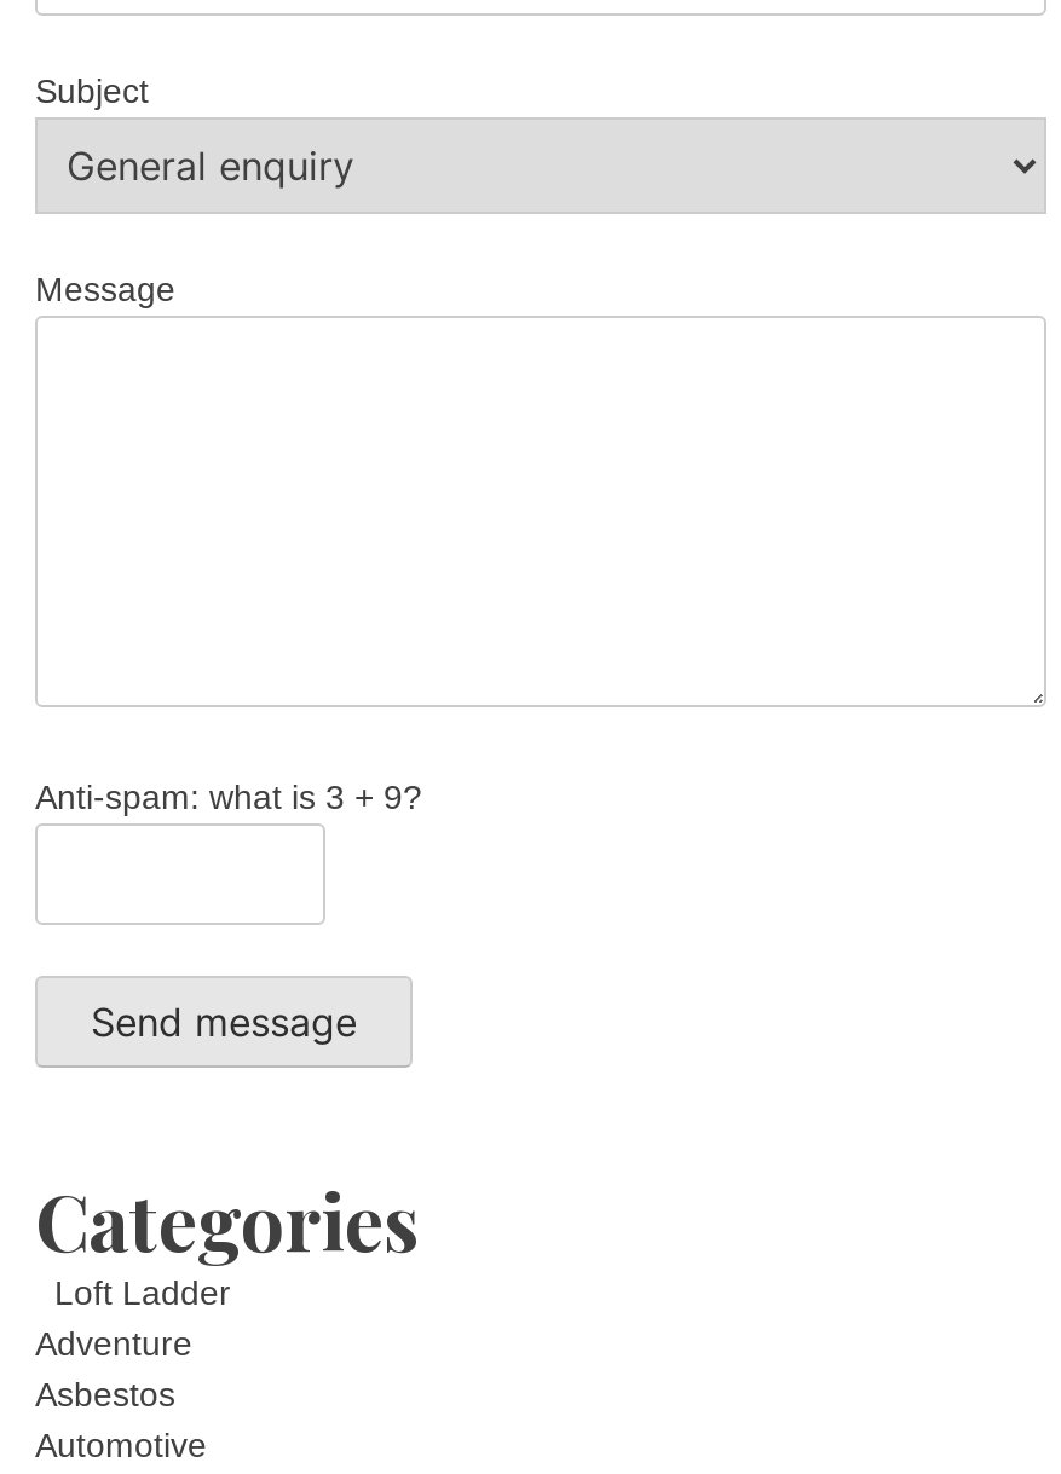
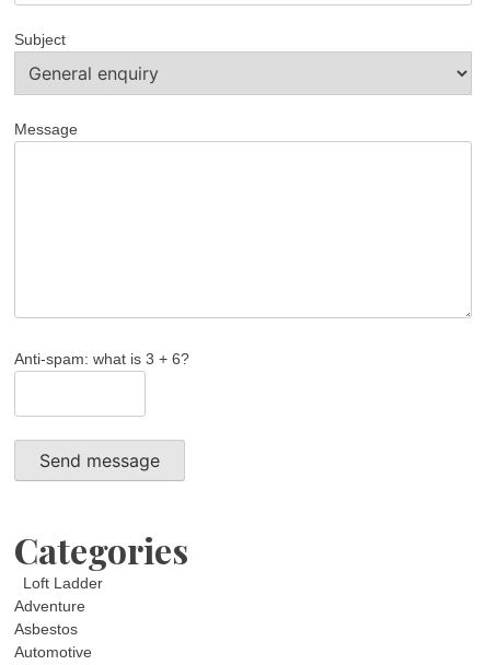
- Anti-spam: what is 3 + 9?
+ Anti-spam: what is 3 + 6?
